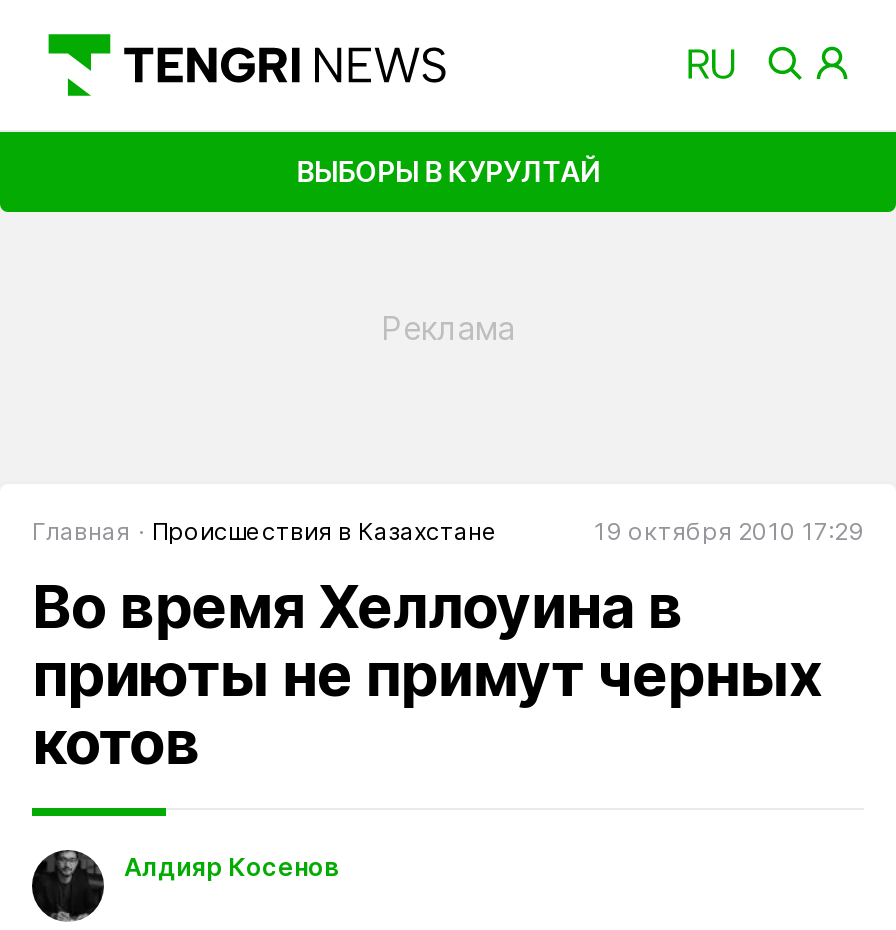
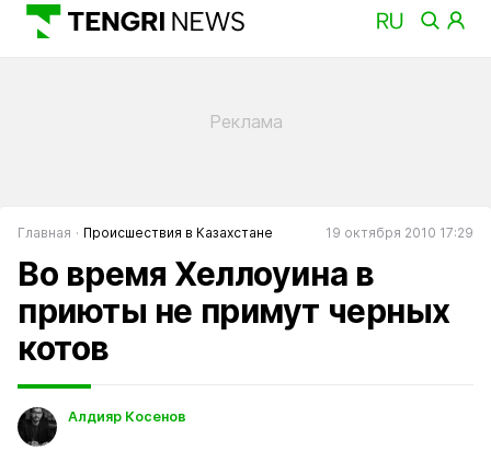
- ВЫБОРЫ В КУРУЛТАЙ
